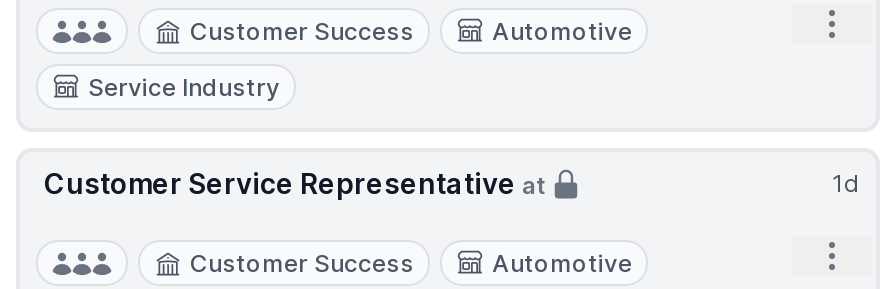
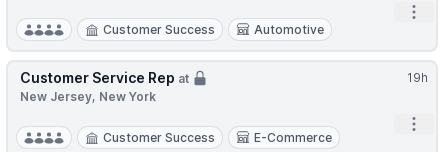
- Service Industry

- 1d
- Customer Service Representative at
+ 19h
+ Customer Service Rep at
+ New Jersey, New York

- Automotive
+ E-Commerce
